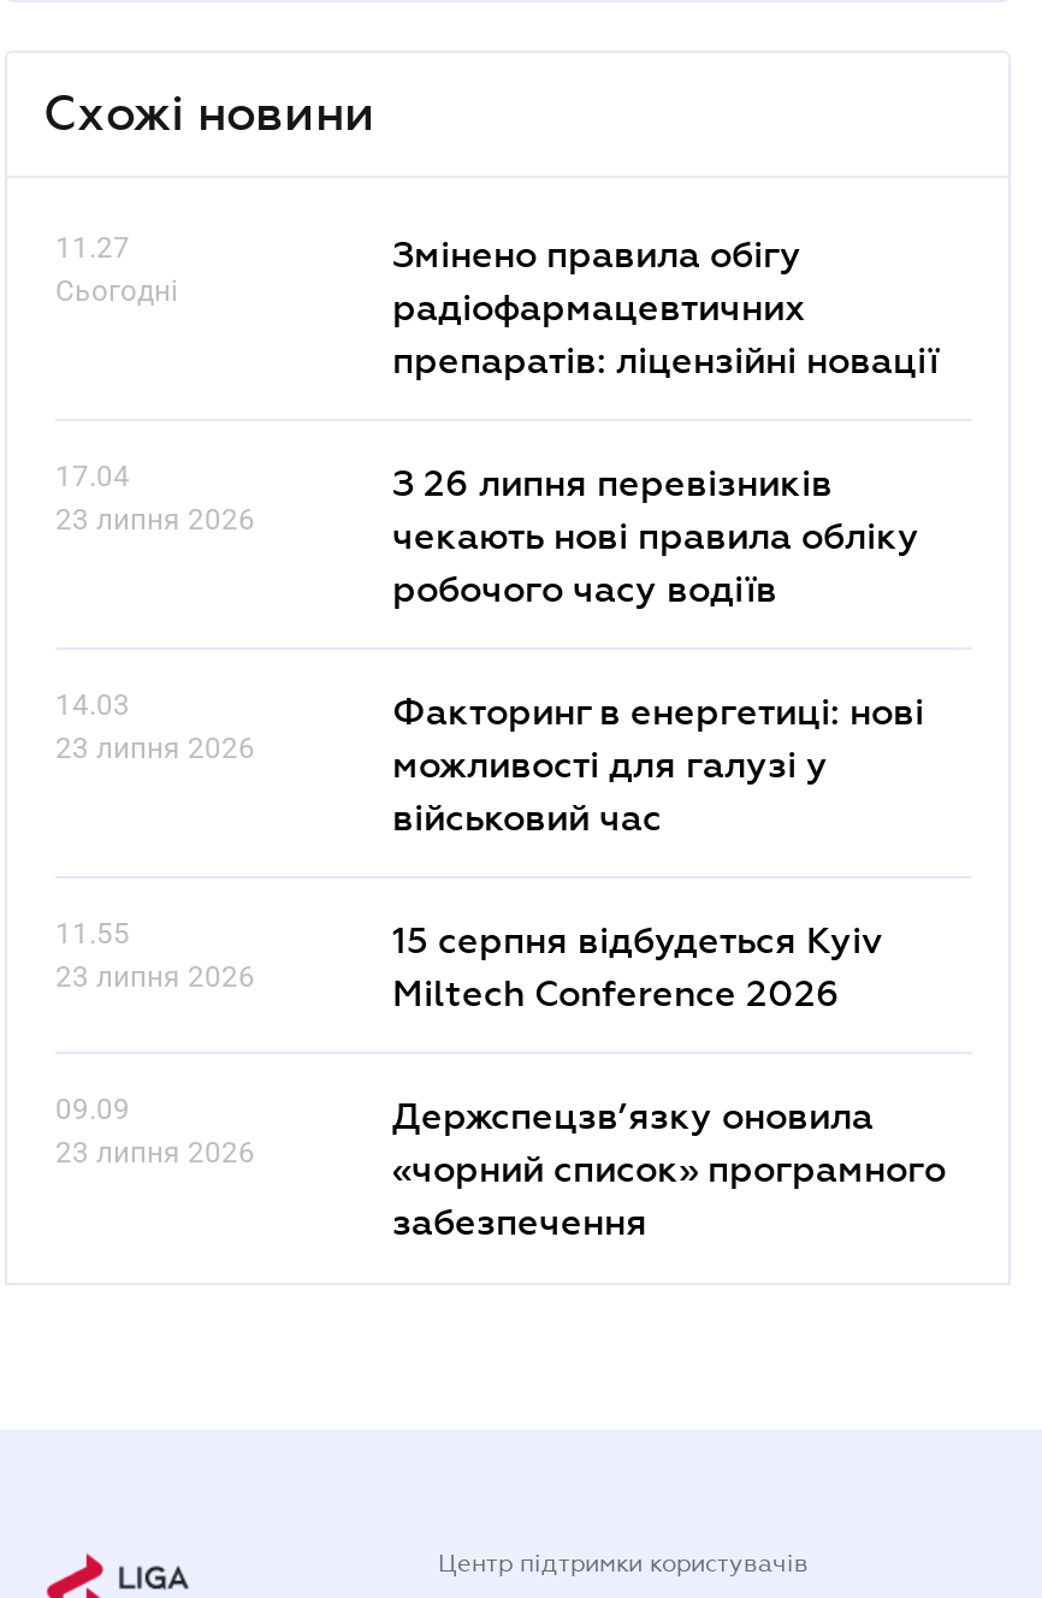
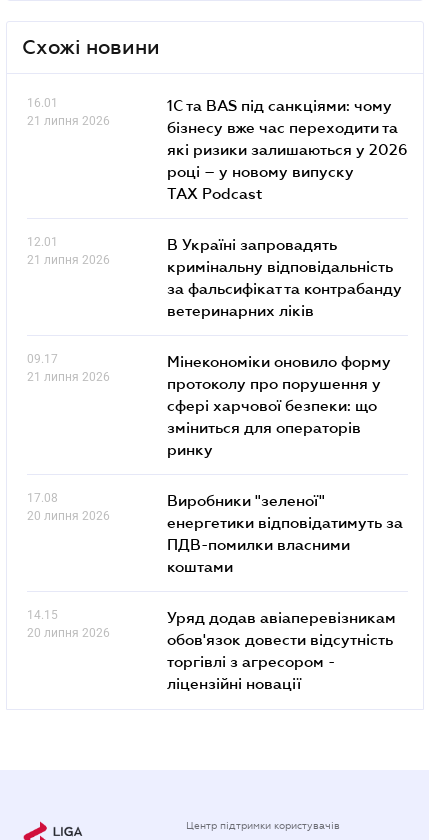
- 11.27
- Сьогодні
+ 16.01
+ 21 липня 2026

- Змінено правила обігу
- радіофармацевтичних
- препаратів: ліцензійні новації
+ 1С та BAS під санкціями: чому
+ бізнесу вже час переходити та
+ які ризики залишаються у 2026
+ році – у новому випуску
+ TAX Podcast

- 17.04
- 23 липня 2026
+ 12.01
+ 21 липня 2026

- З 26 липня перевізників
- чекають нові правила обліку
- робочого часу водіїв
+ В Україні запровадять
+ кримінальну відповідальність
+ за фальсифікат та контрабанду
+ ветеринарних ліків

- 14.03
- 23 липня 2026
+ 09.17
+ 21 липня 2026

- Факторинг в енергетиці: нові
- можливості для галузі у
- військовий час
+ Мінекономіки оновило форму
+ протоколу про порушення у
+ сфері харчової безпеки: що
+ зміниться для операторів
+ ринку

- 11.55
- 23 липня 2026
+ 17.08
+ 20 липня 2026

- 15 серпня відбудеться Kyiv
- Miltech Conference 2026
+ Виробники "зеленої"
+ енергетики відповідатимуть за
+ ПДВ-помилки власними
+ коштами

- 09.09
- 23 липня 2026
+ 14.15
+ 20 липня 2026

- Держспецзв’язку оновила
- «чорний список» програмного
- забезпечення
+ Уряд додав авіаперевізникам
+ обов'язок довести відсутність
+ торгівлі з агресором -
+ ліцензійні новації
